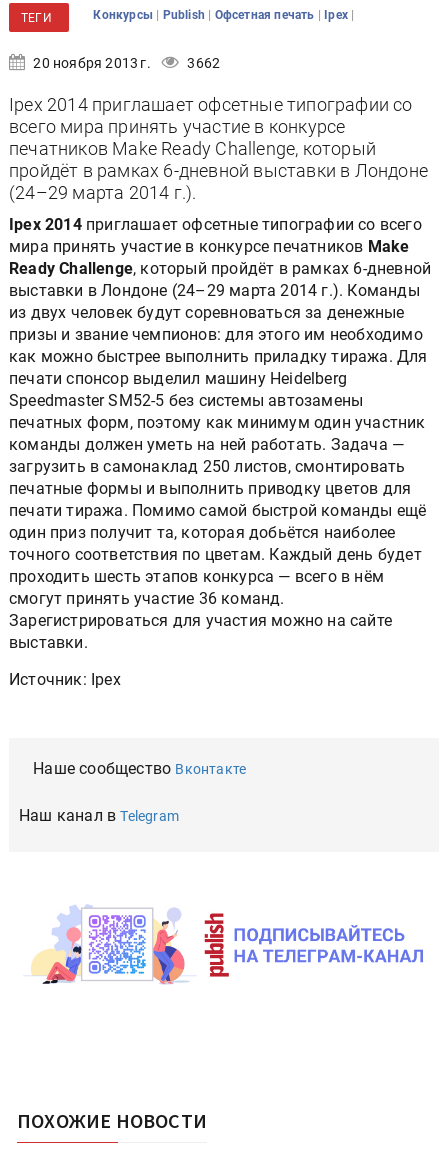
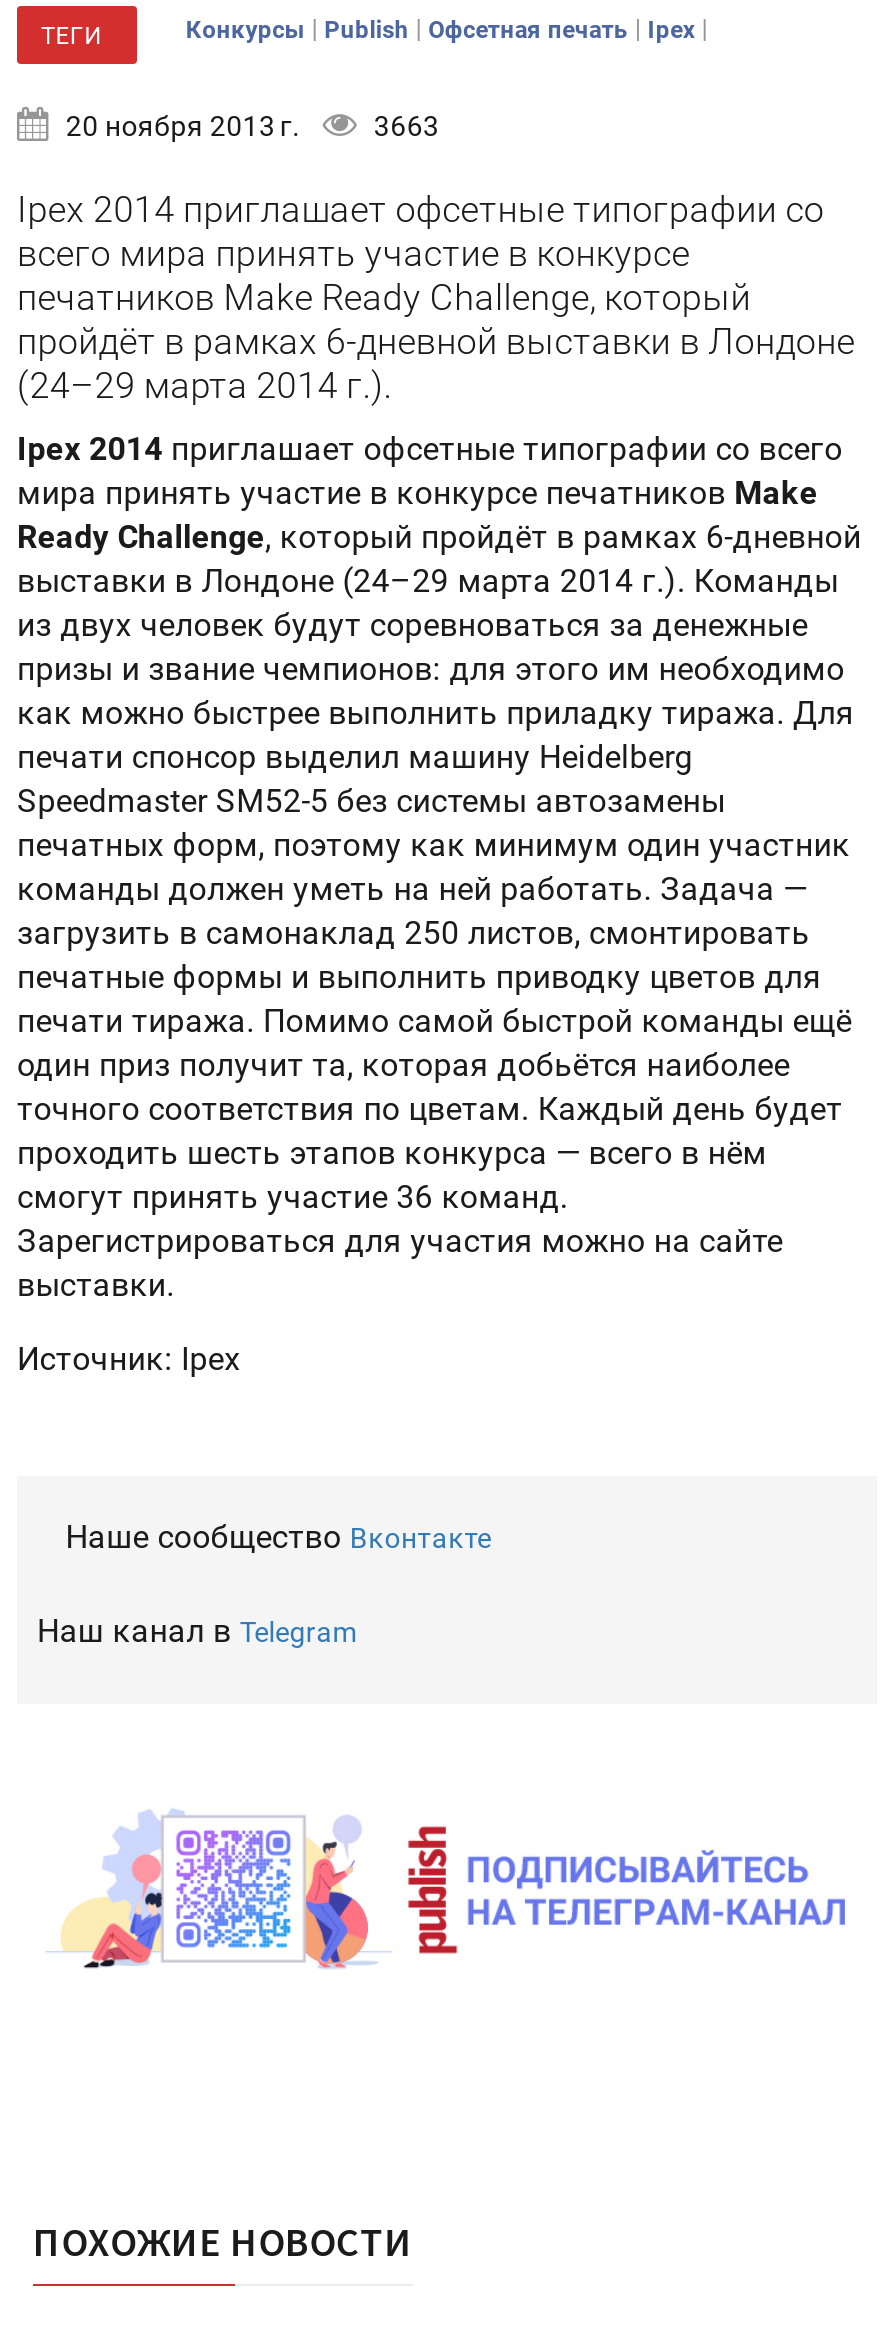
- 3662
+ 3663
